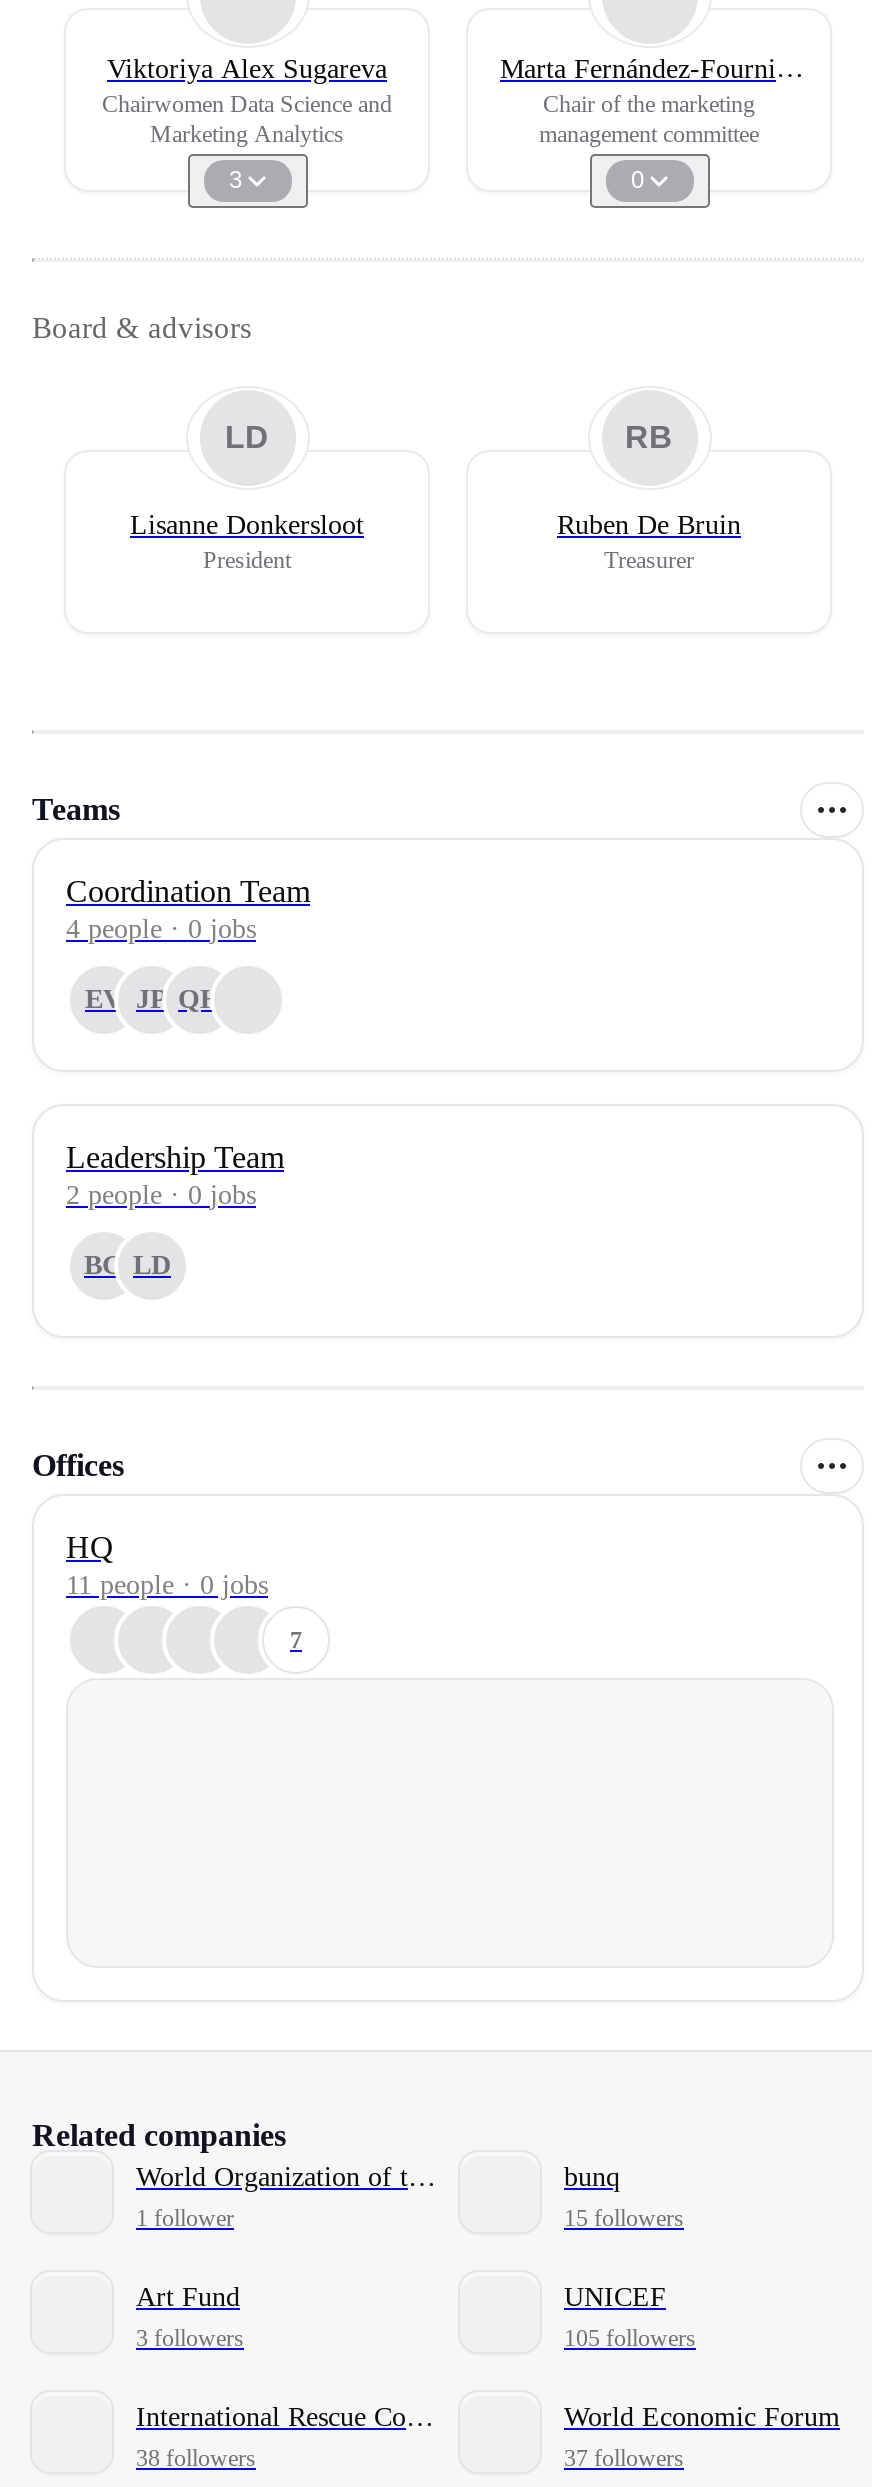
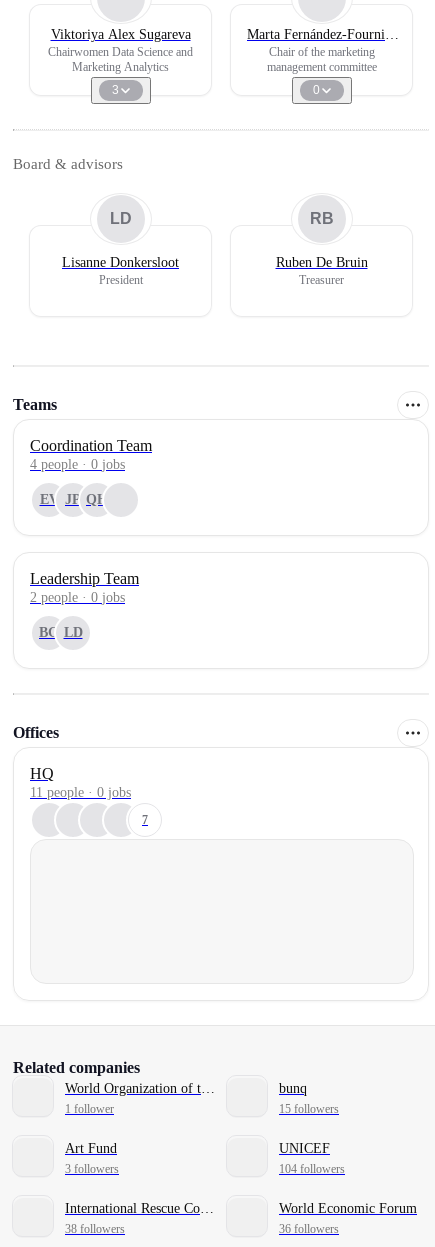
- 105 followers
+ 104 followers

- 37 followers
+ 36 followers
